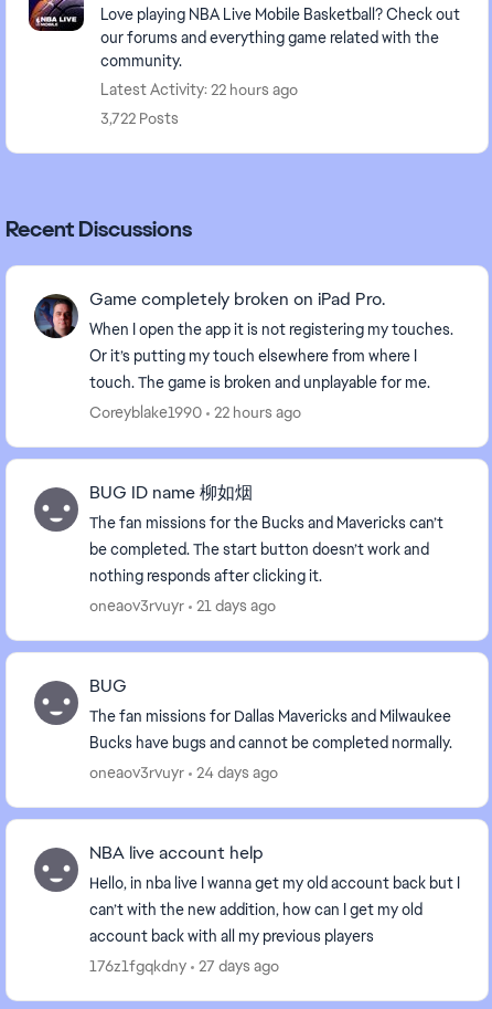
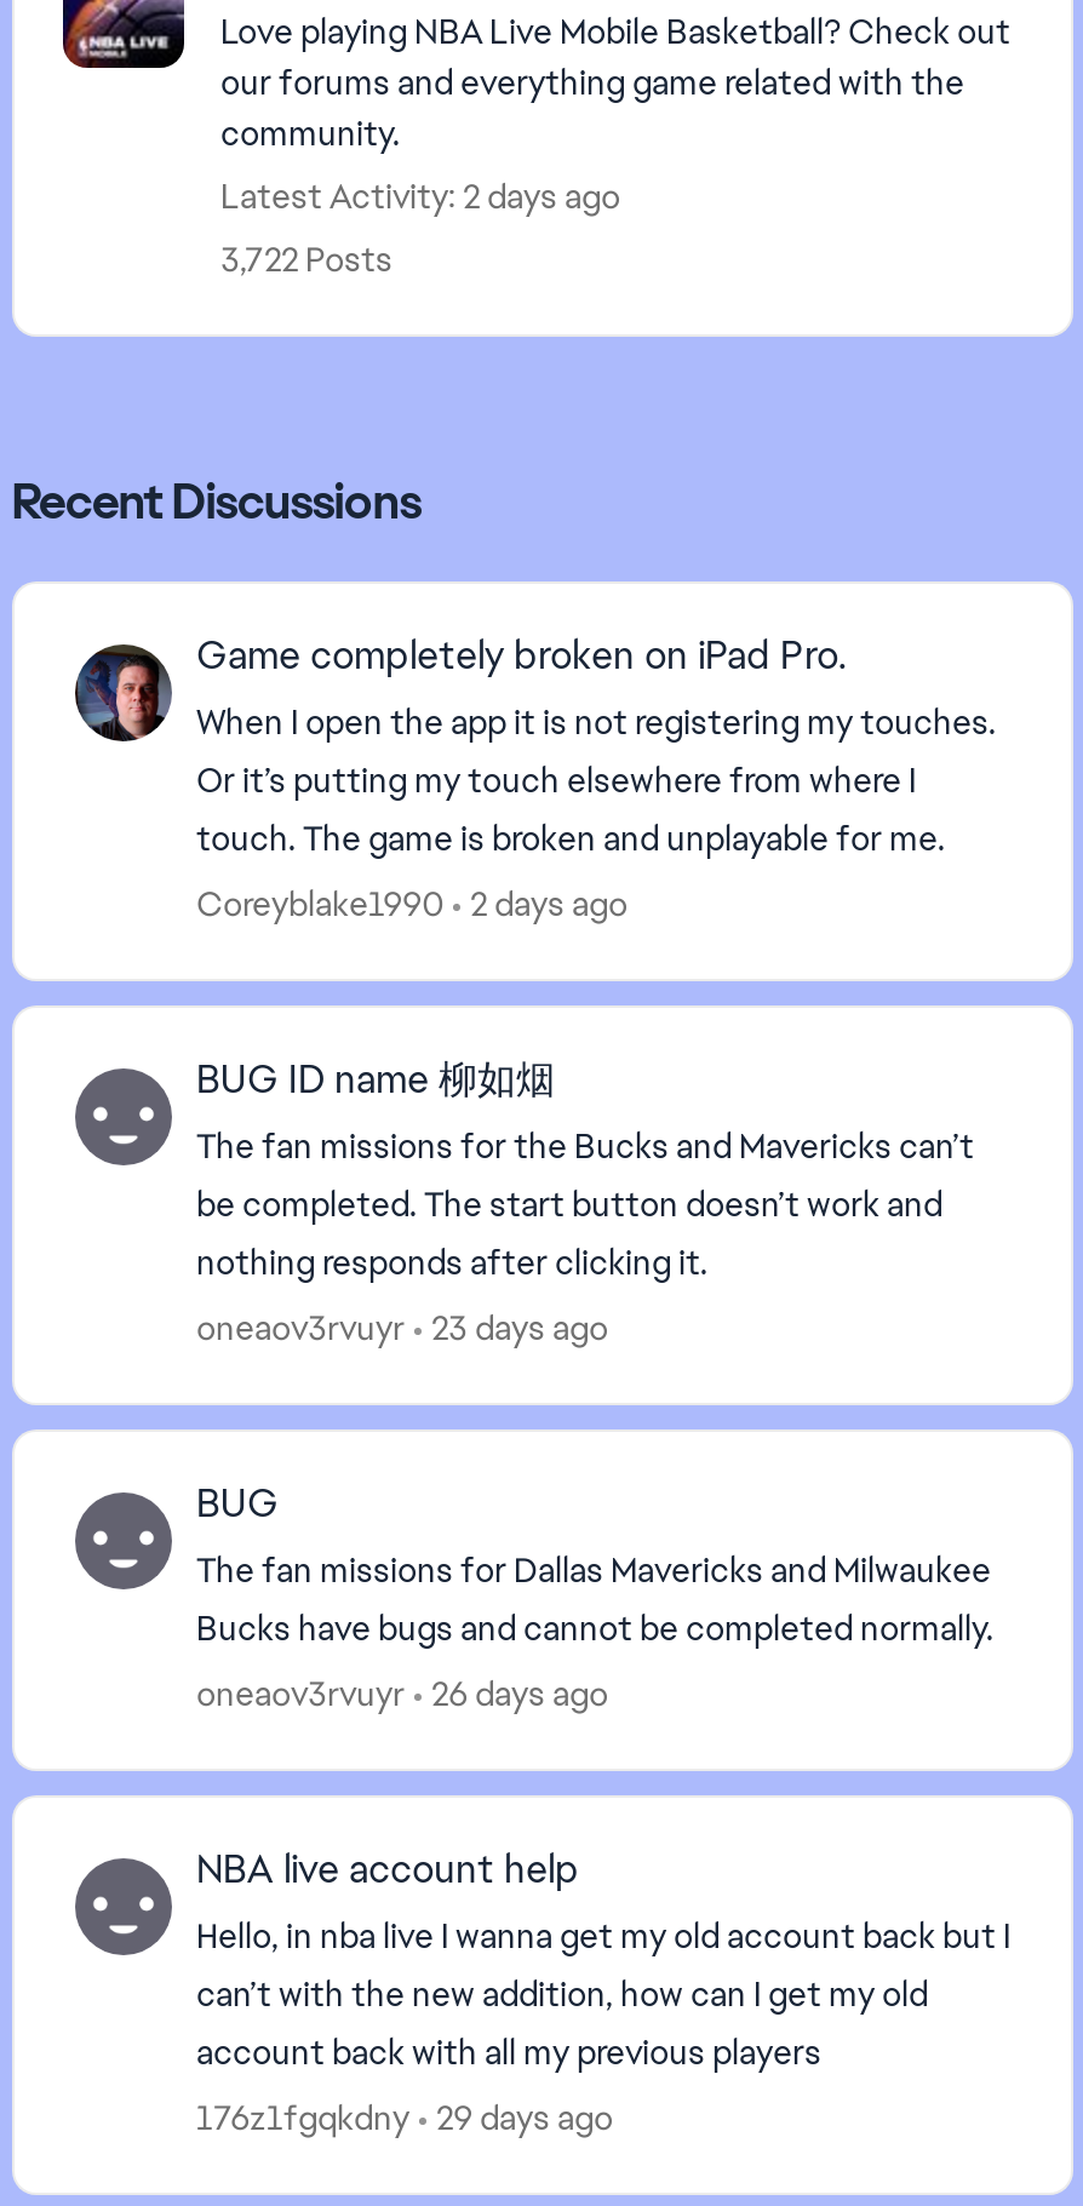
- Latest Activity: 22 hours ago
+ Latest Activity: 2 days ago

- Coreyblake1990 22 hours ago
+ Coreyblake1990 2 days ago

- 21 days ago
+ 23 days ago

- 24 days ago
+ 26 days ago

- 176z1fgqkdny 27 days ago
+ 176z1fgqkdny 29 days ago
